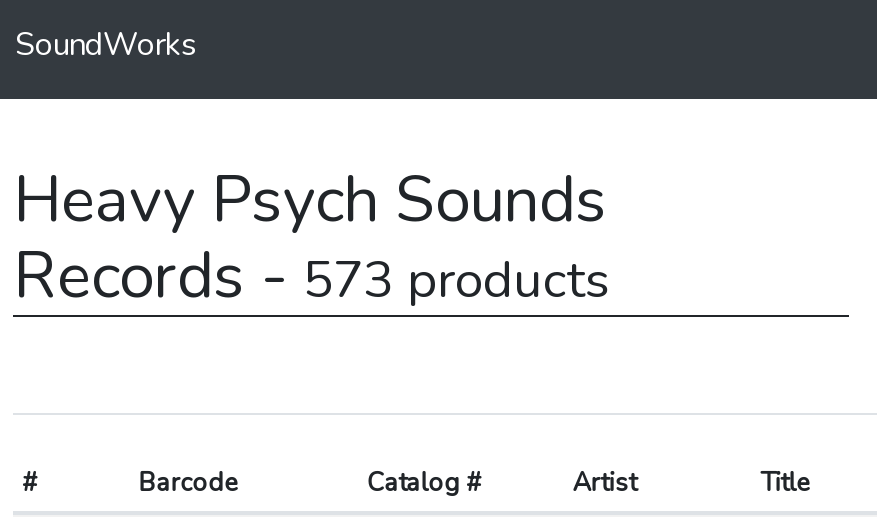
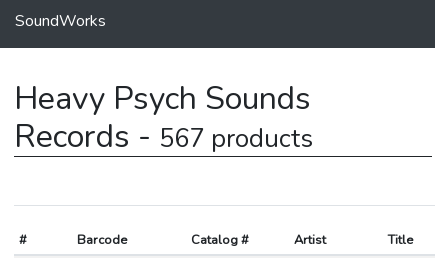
- Records -573 products
+ Records -567 products
